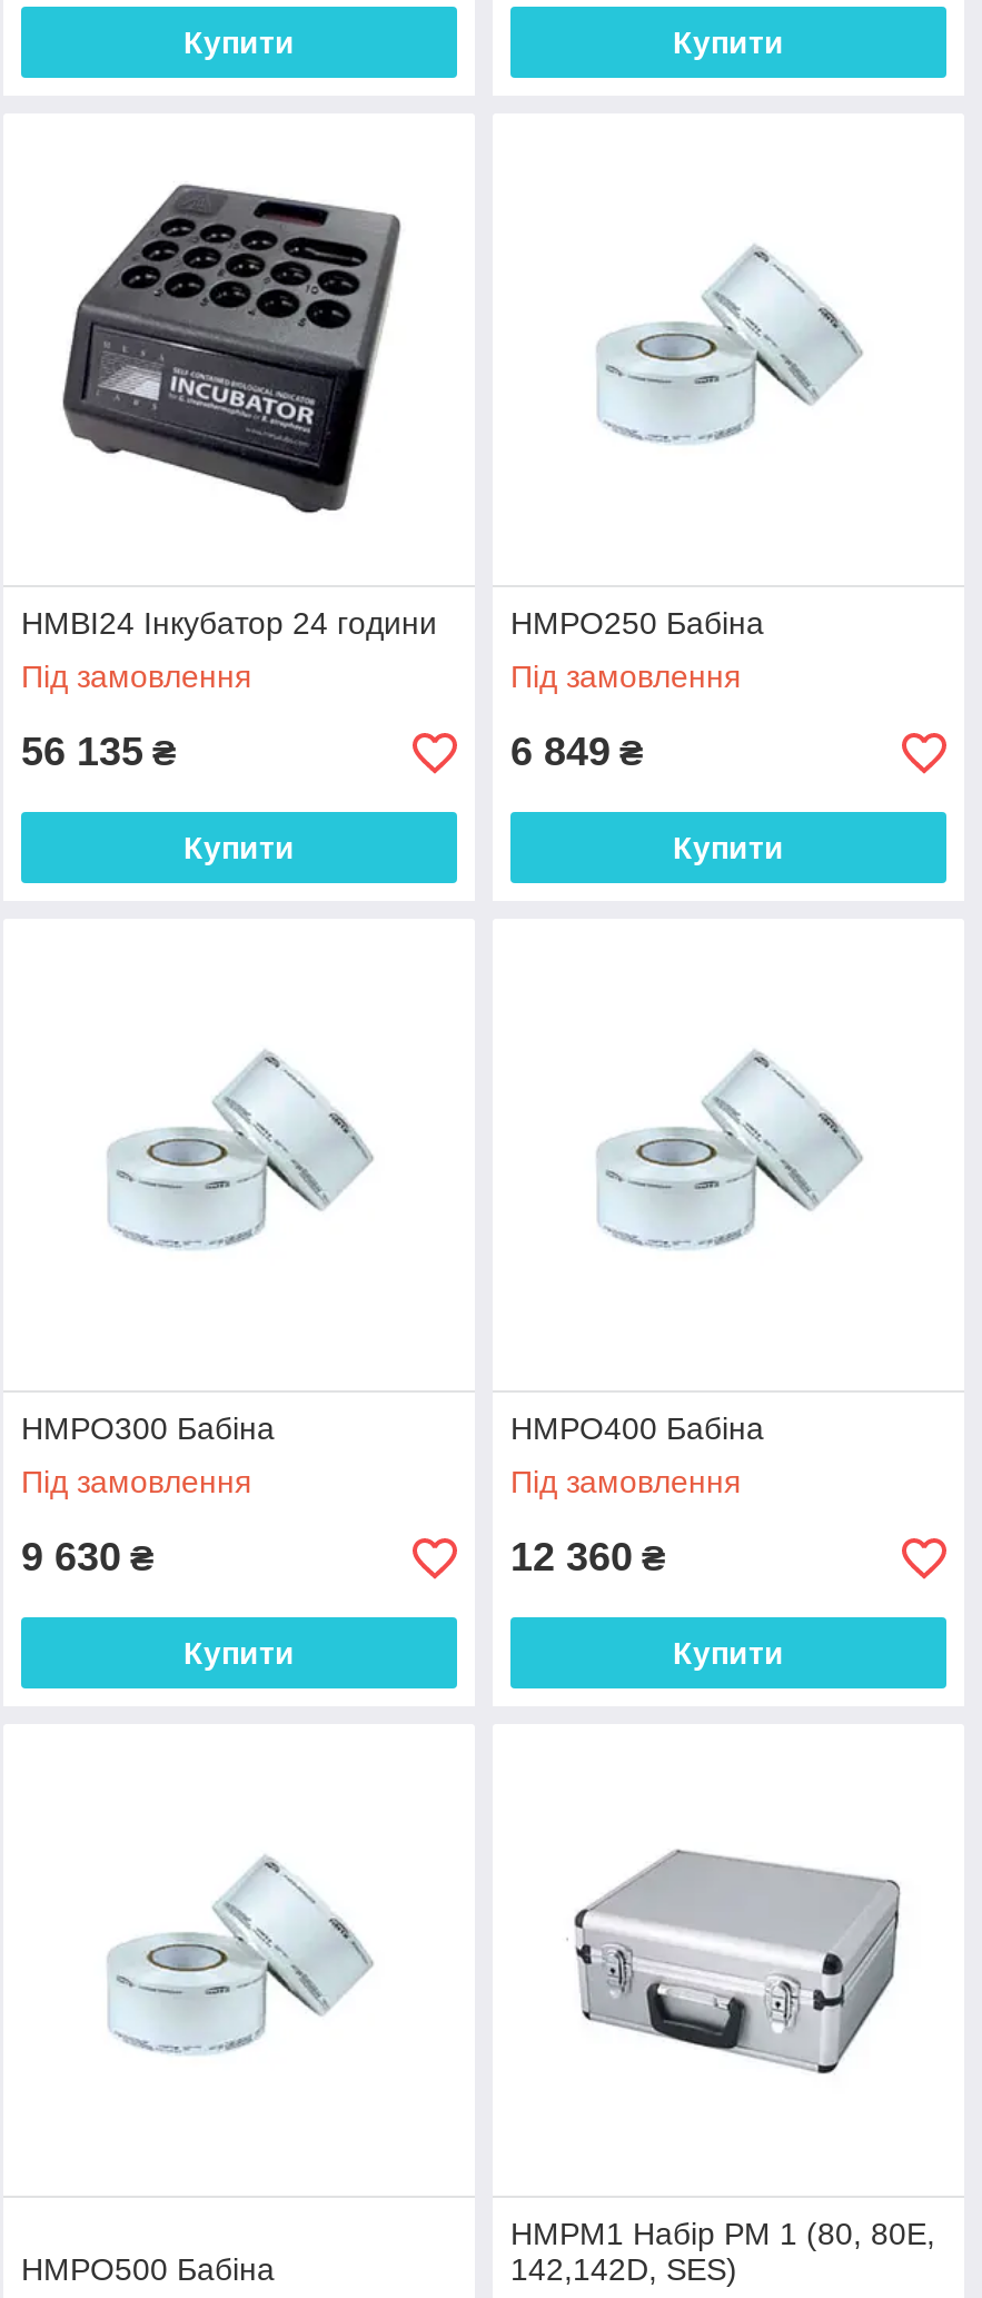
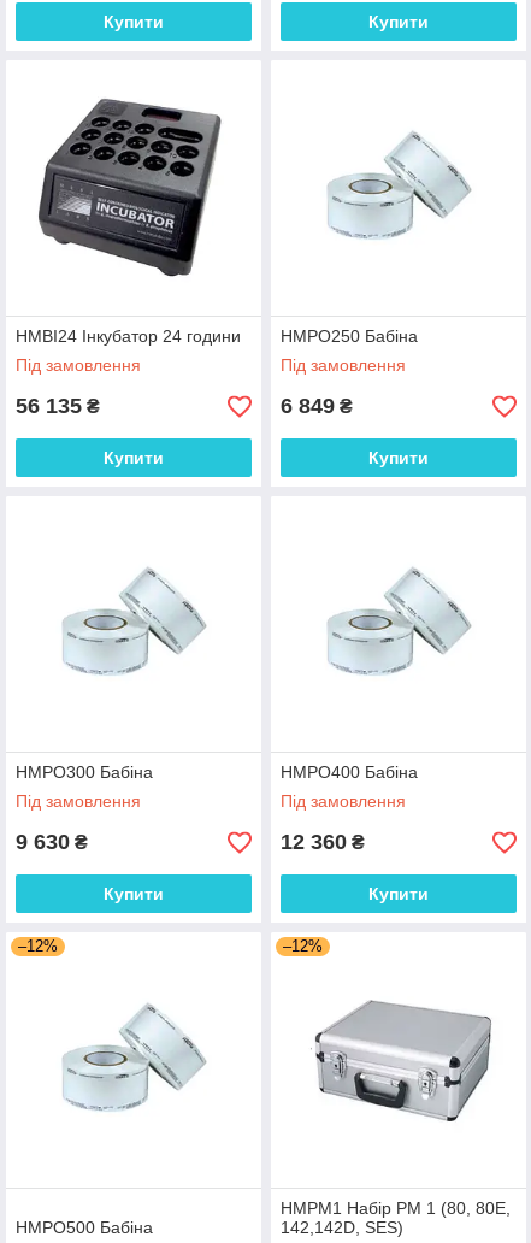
+ –12%

+ –12%
